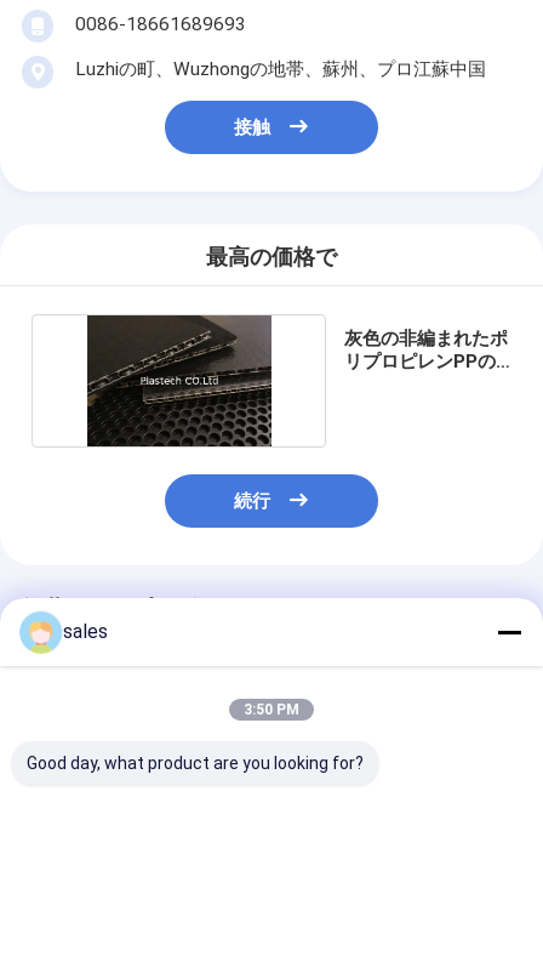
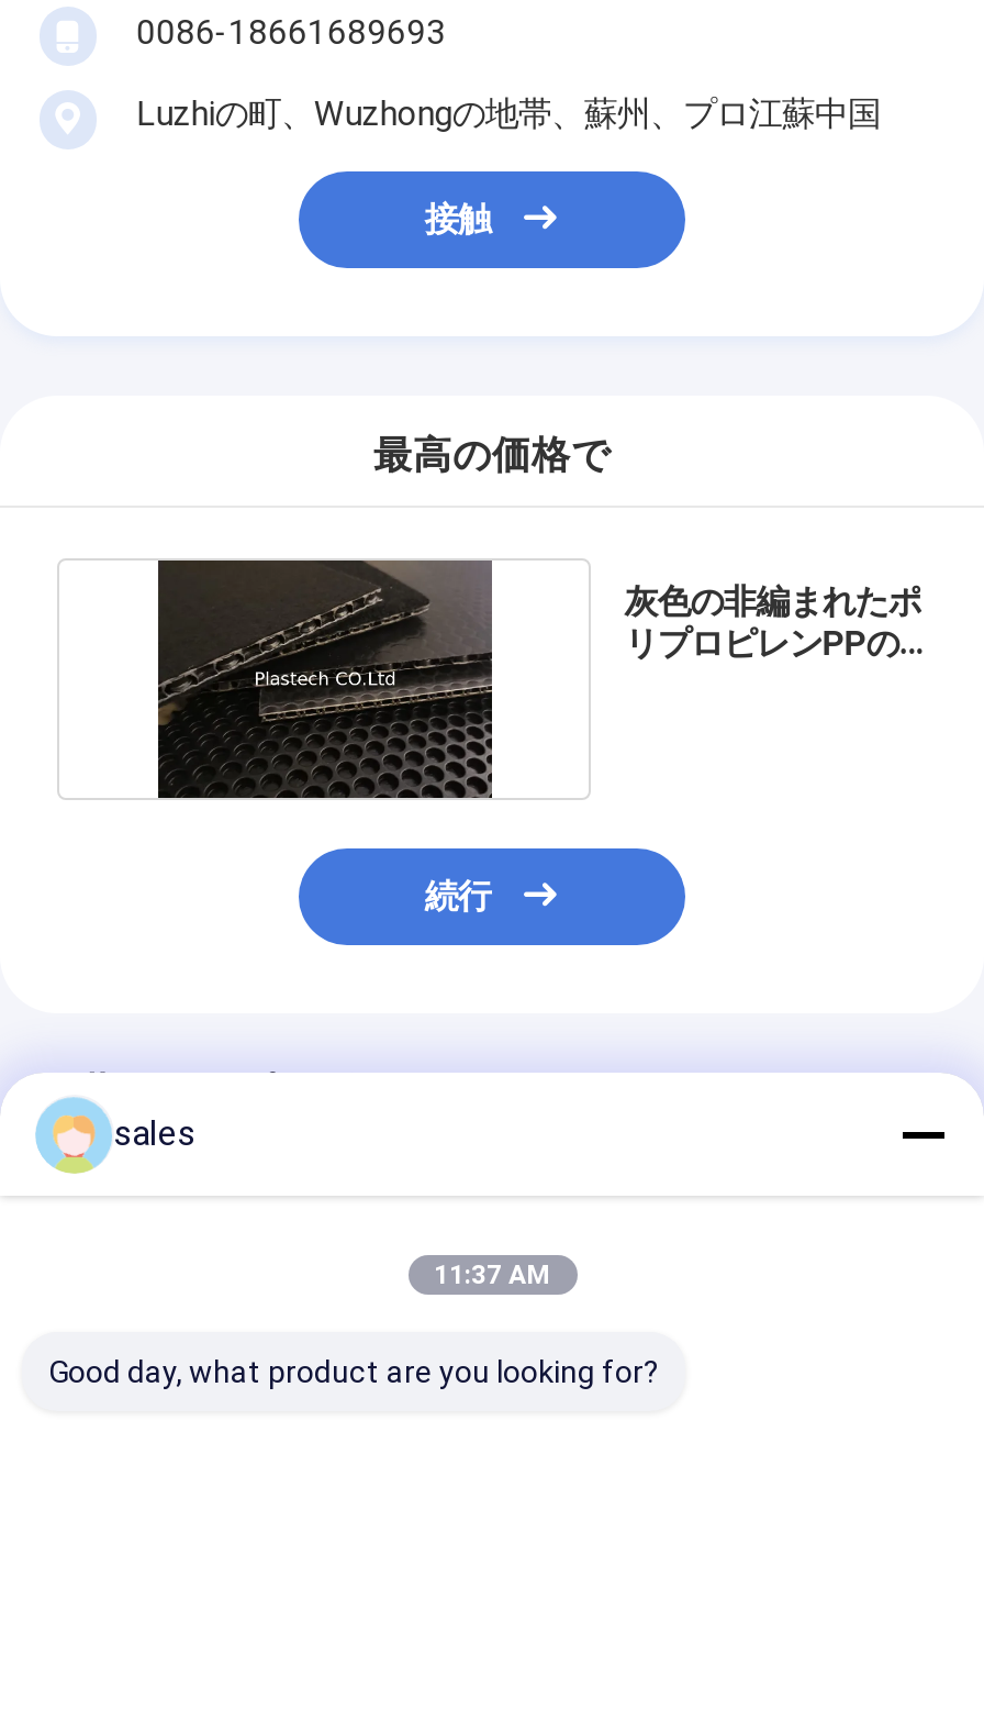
- 3:50 PM
+ 11:37 AM
